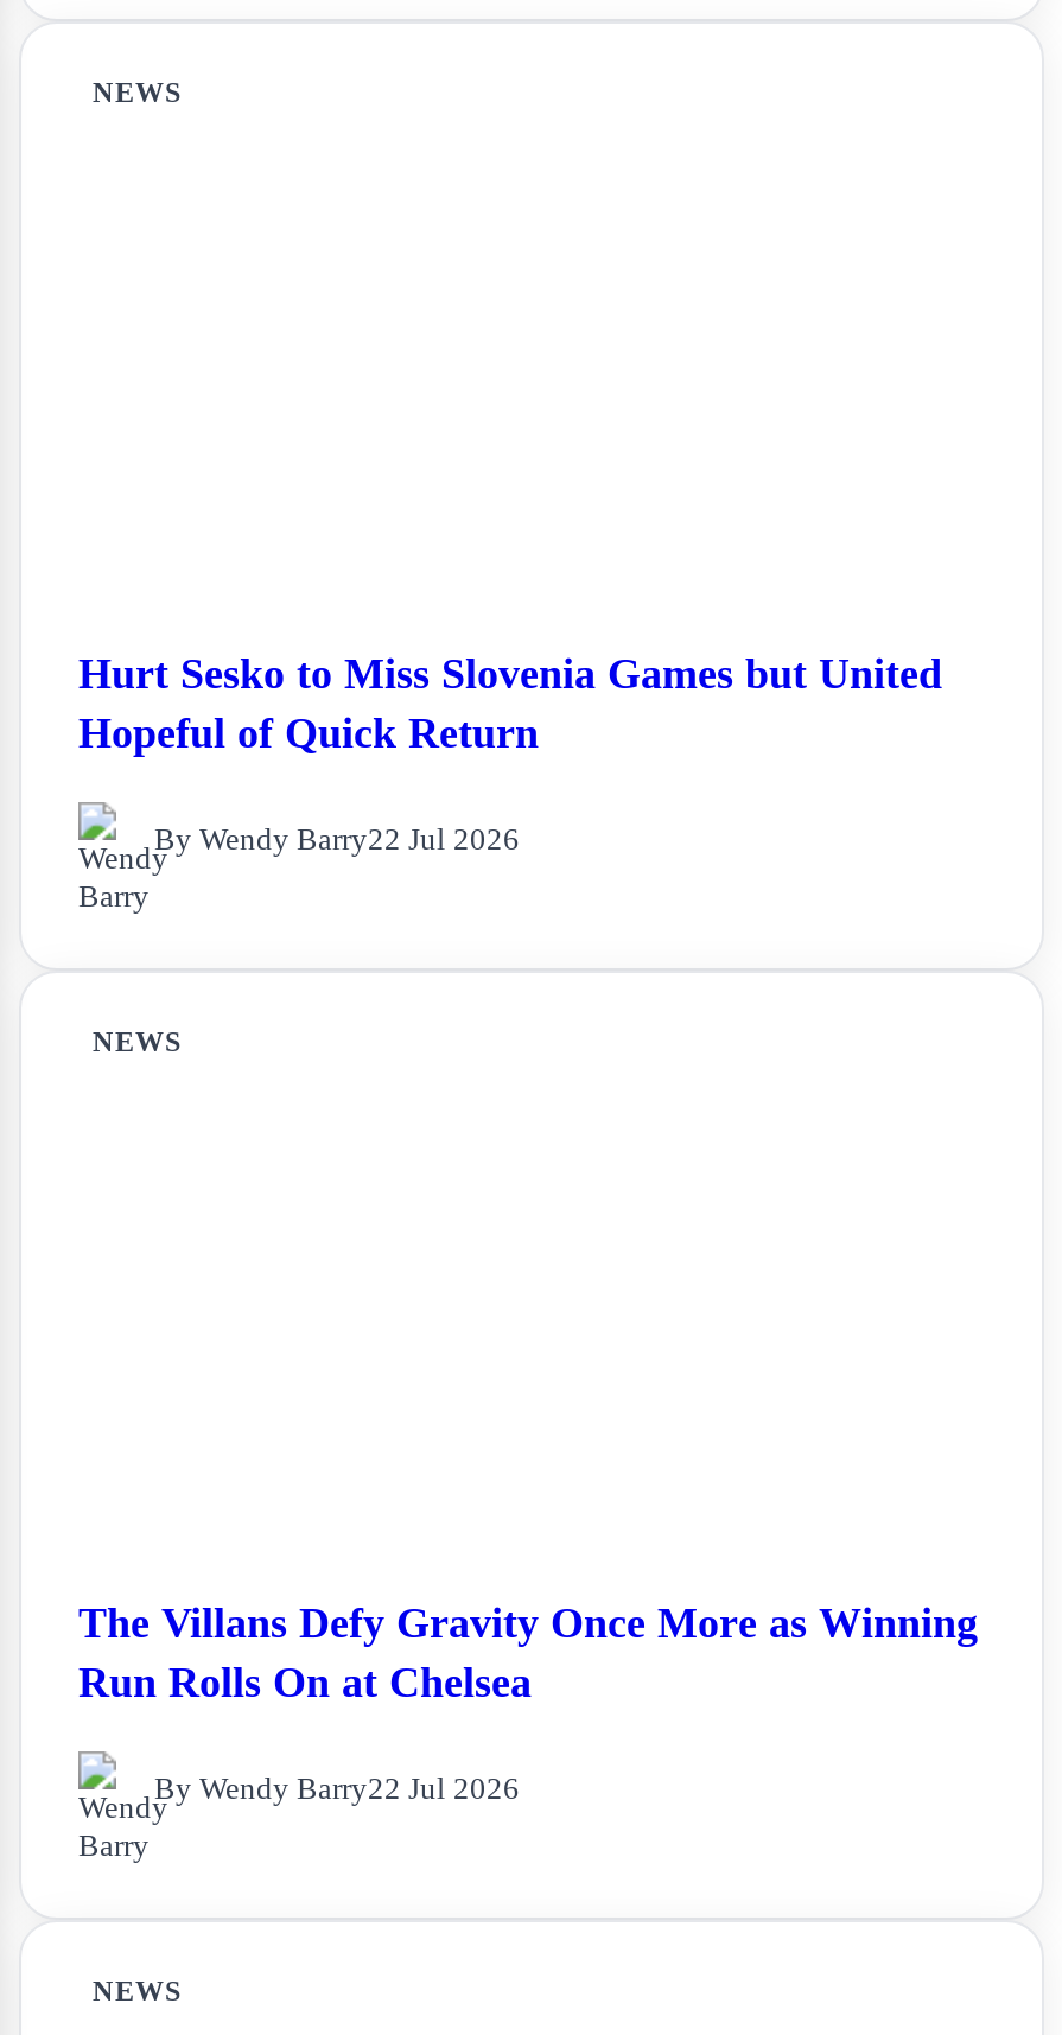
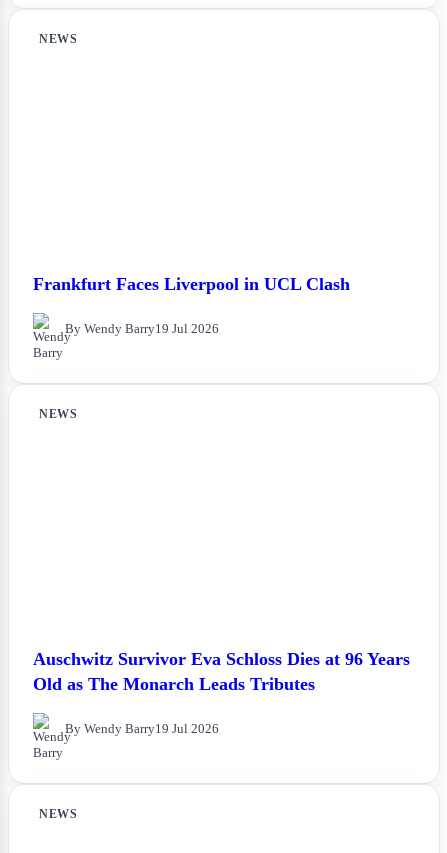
- Hurt Sesko to Miss Slovenia Games but United
- Hopeful of Quick Return
+ Frankfurt Faces Liverpool in UCL Clash

- By Wendy Barry22 Jul 2026
+ By Wendy Barry19 Jul 2026

- The Villans Defy Gravity Once More as Winning
- Run Rolls On at Chelsea
+ Auschwitz Survivor Eva Schloss Dies at 96 Years
+ Old as The Monarch Leads Tributes

- By Wendy Barry22 Jul 2026
+ By Wendy Barry19 Jul 2026
